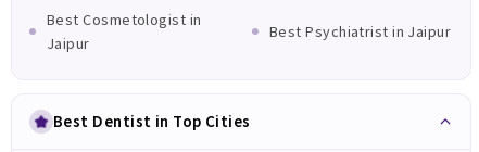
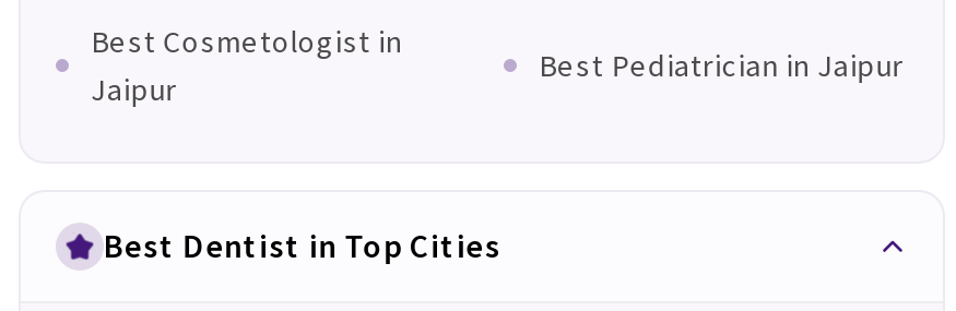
- Best Psychiatrist in Jaipur
+ Best Pediatrician in Jaipur
